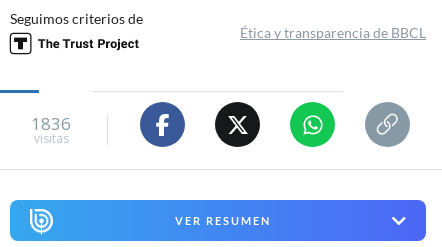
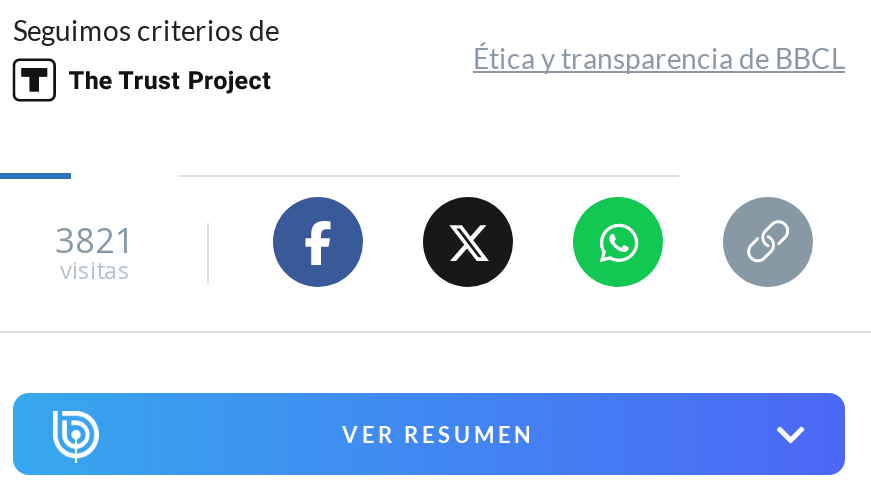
- 1836
+ 3821
